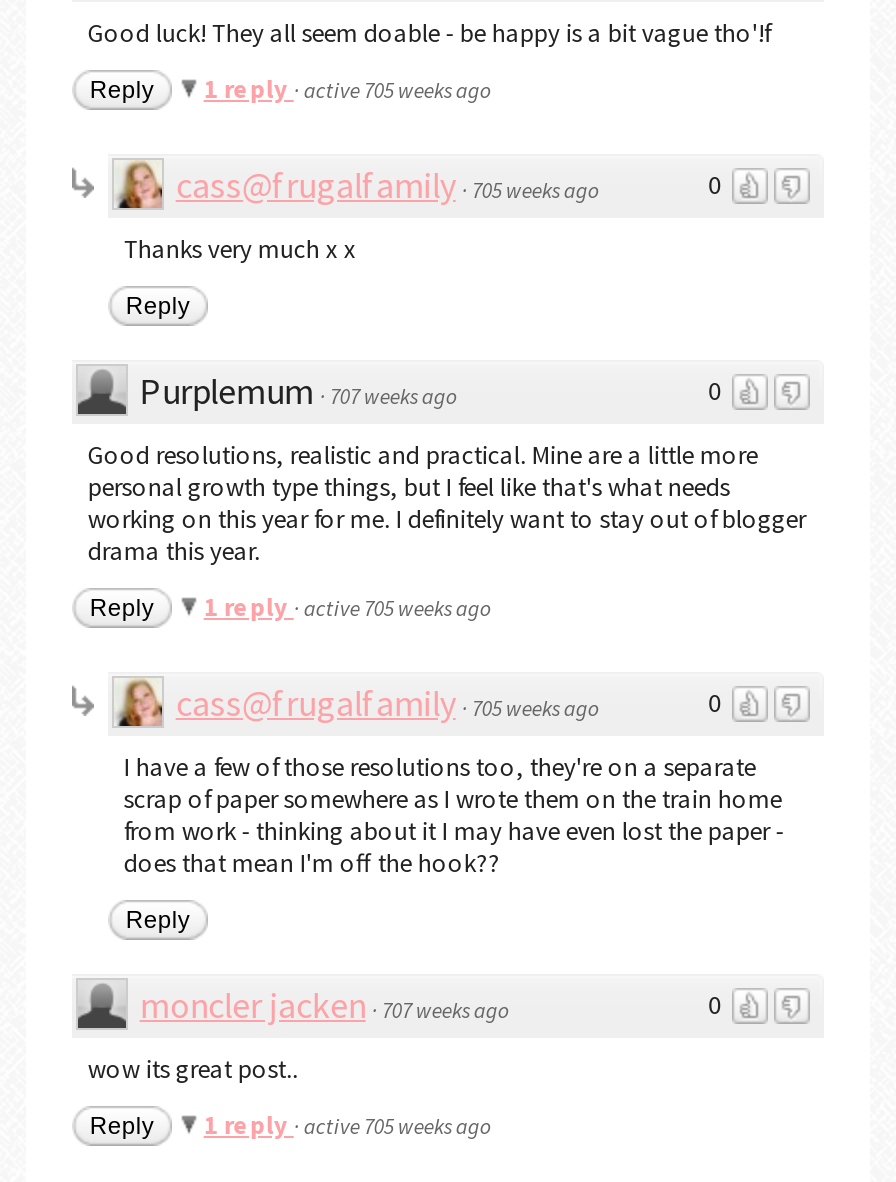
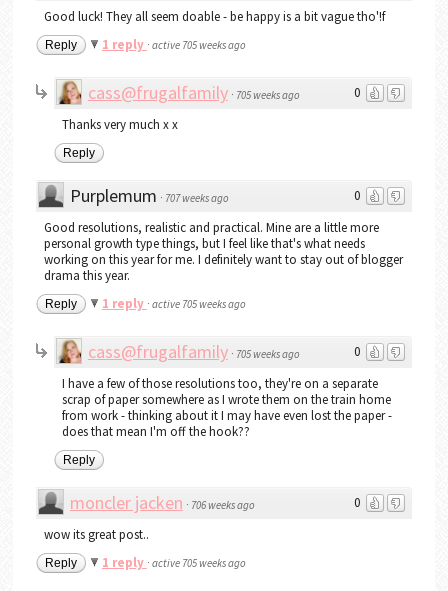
- moncler jacken · 707 weeks ago
+ moncler jacken · 706 weeks ago
